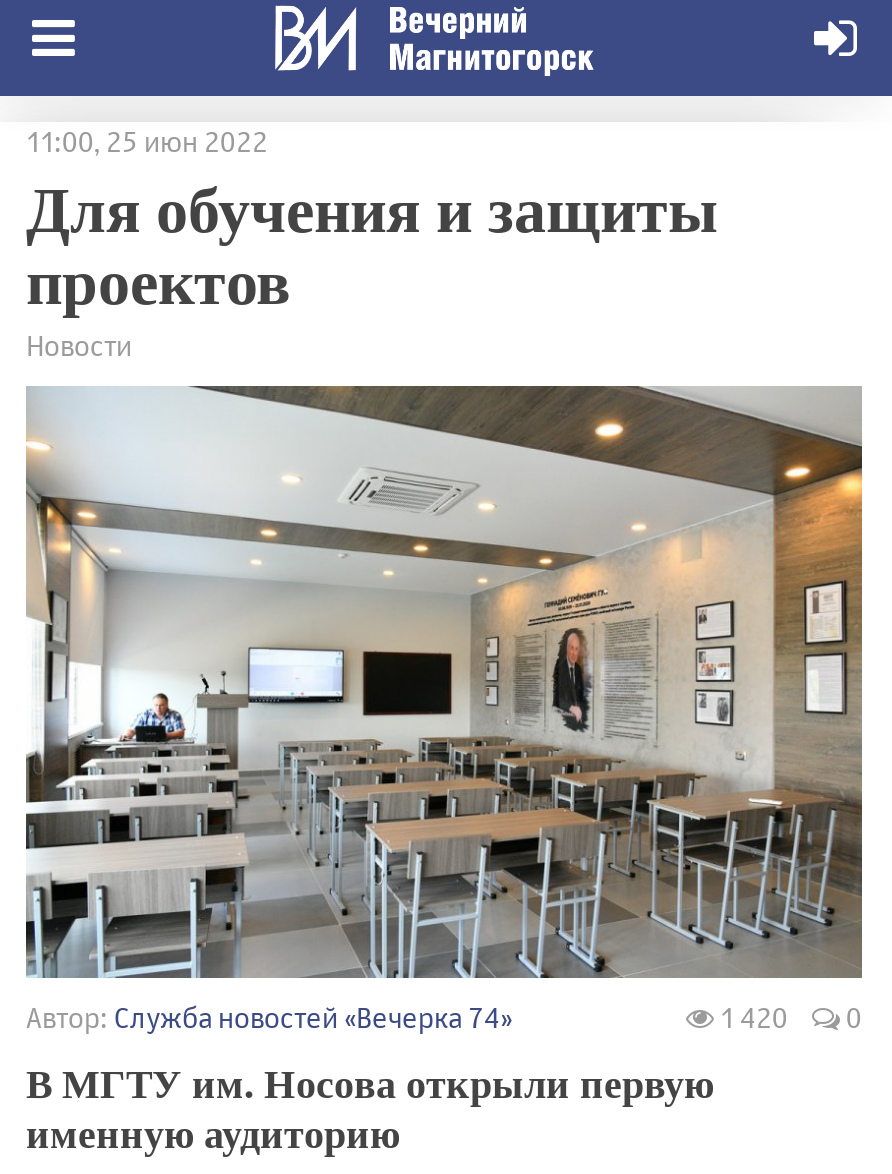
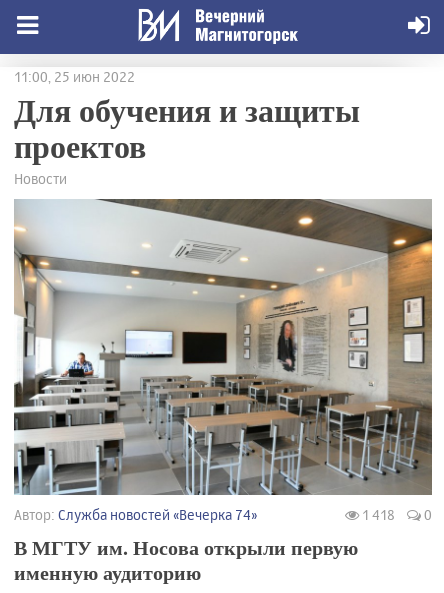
- 1 420 0
+ 1 418 0
